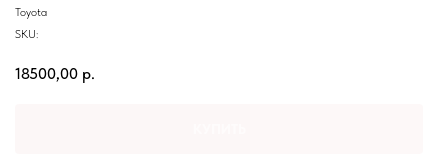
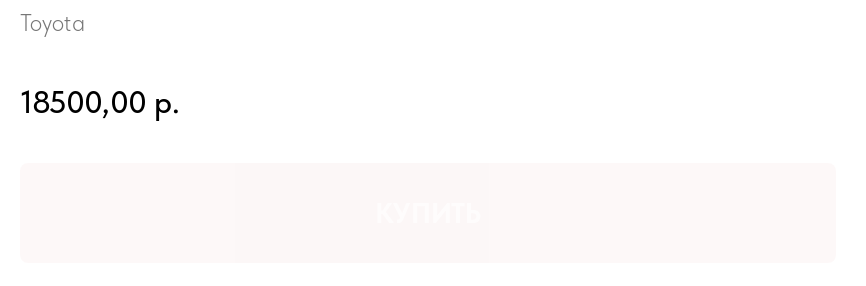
- SKU:
